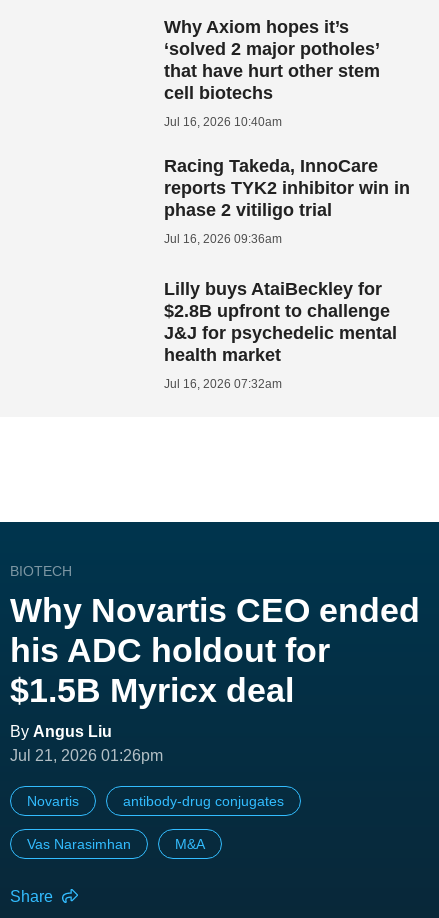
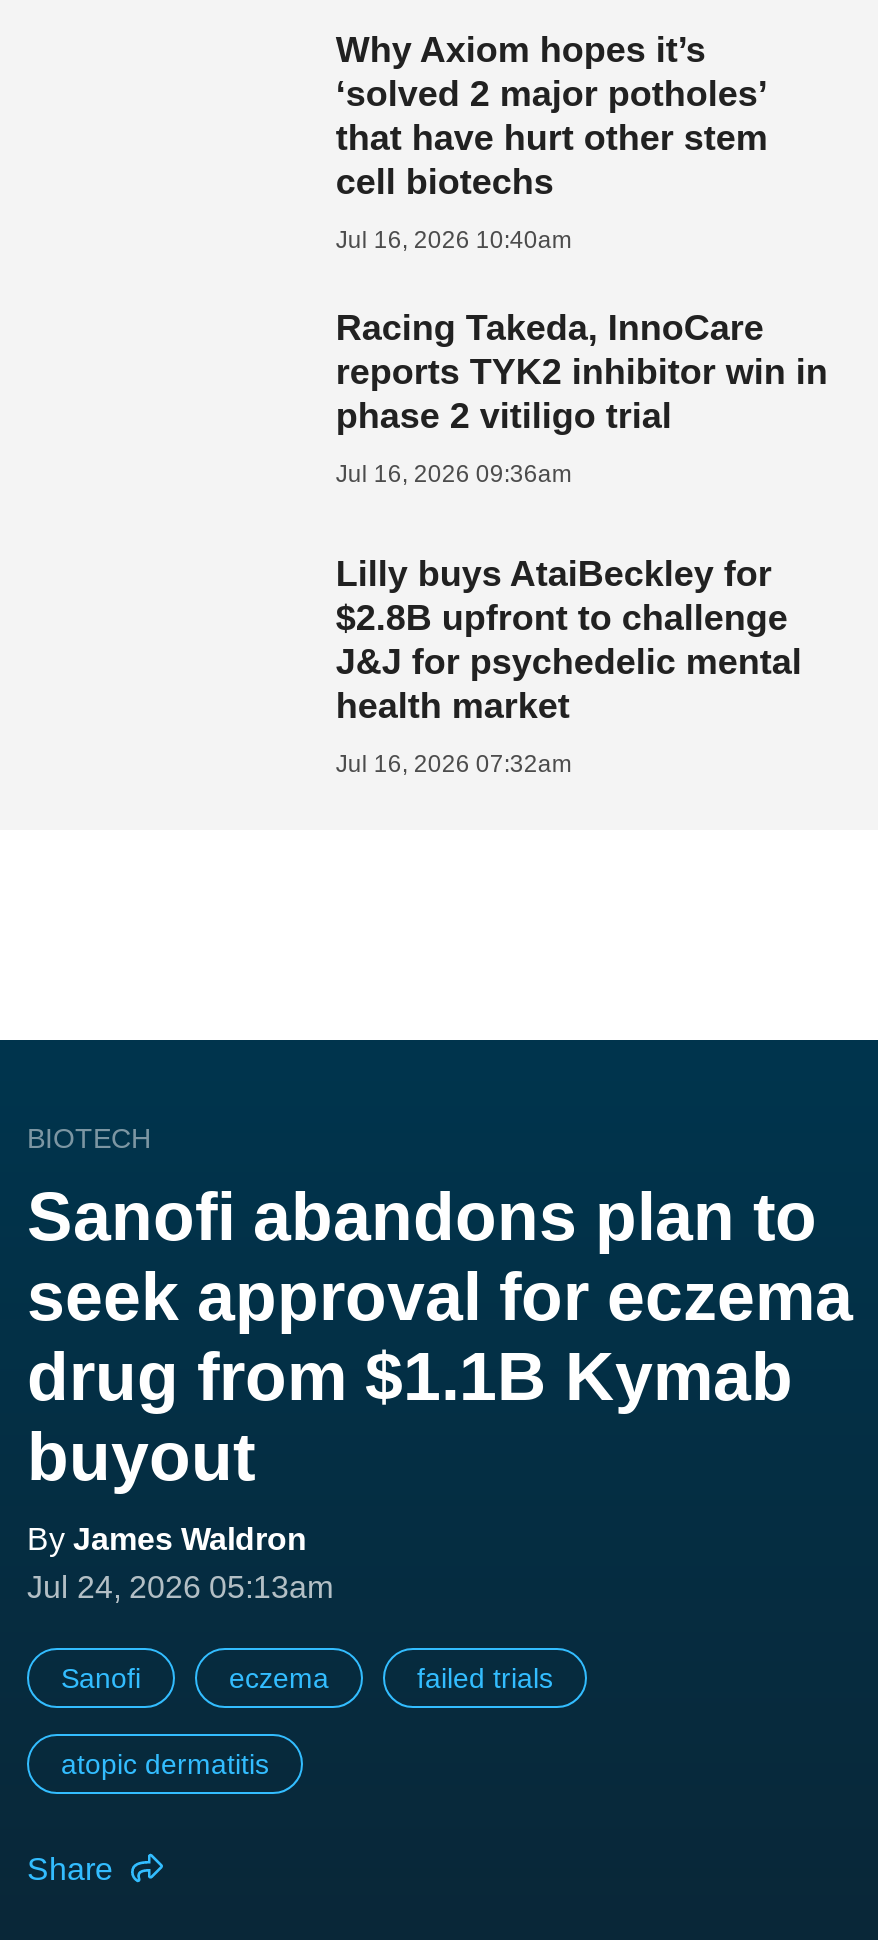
- Why Novartis CEO ended
- his ADC holdout for
- $1.5B Myricx deal
- By Angus Liu
- Jul 21, 2026 01:26pm
+ Sanofi abandons plan to
+ seek approval for eczema
+ drug from $1.1B Kymab
+ buyout
+ By James Waldron
+ Jul 24, 2026 05:13am

- Novartis
- antibody-drug conjugates
+ Sanofi
+ eczema
+ failed trials

- Vas Narasimhan
- M&A
+ atopic dermatitis
